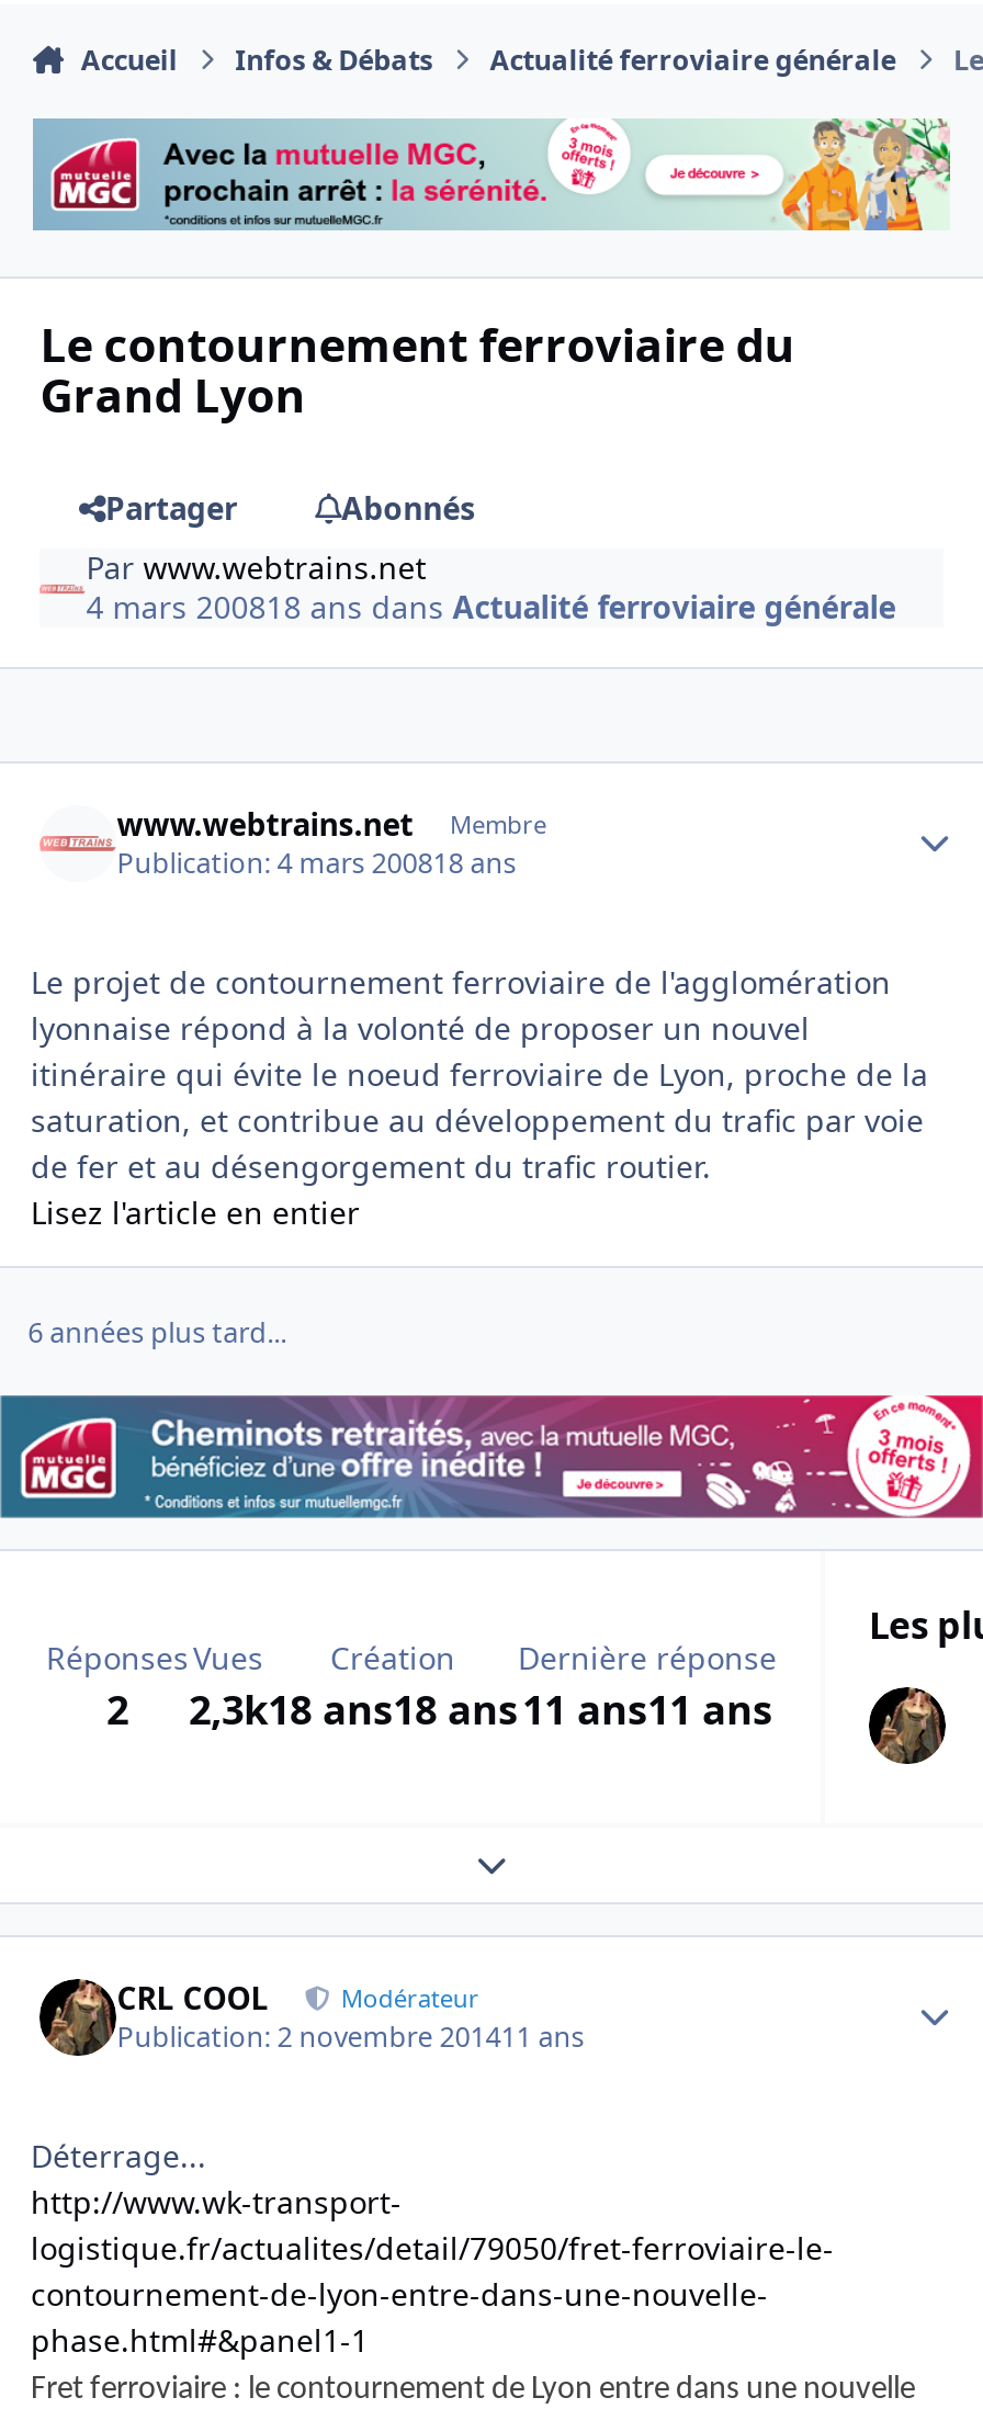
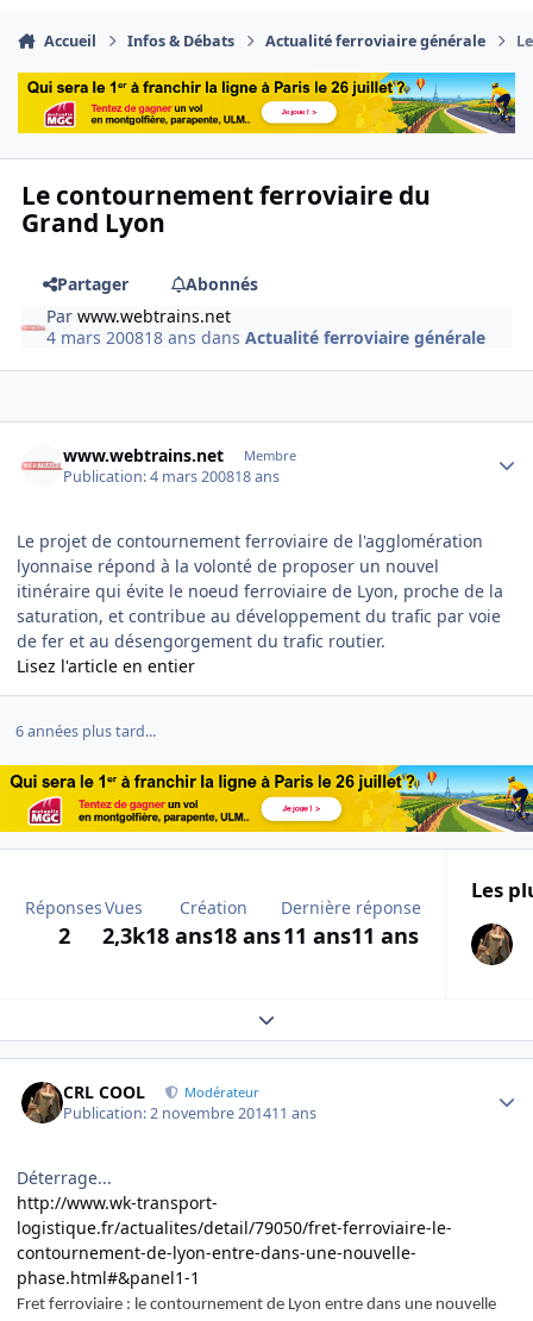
- [image]
+ [image]

- [image]
+ [image]
